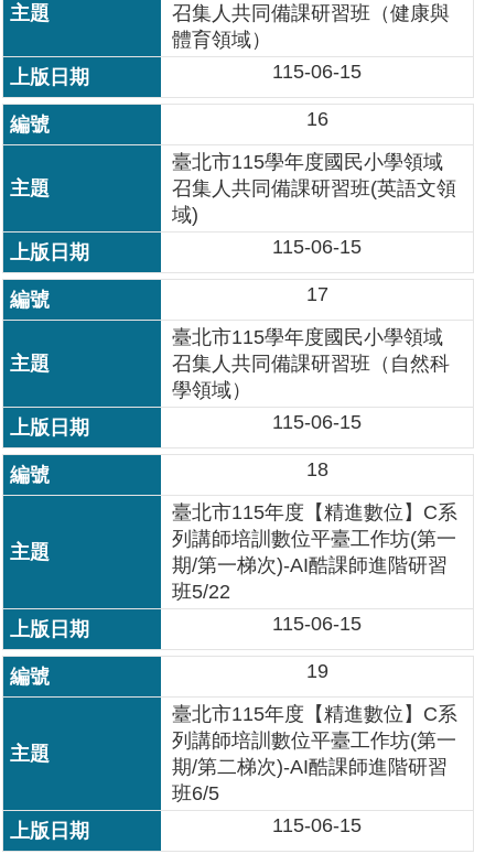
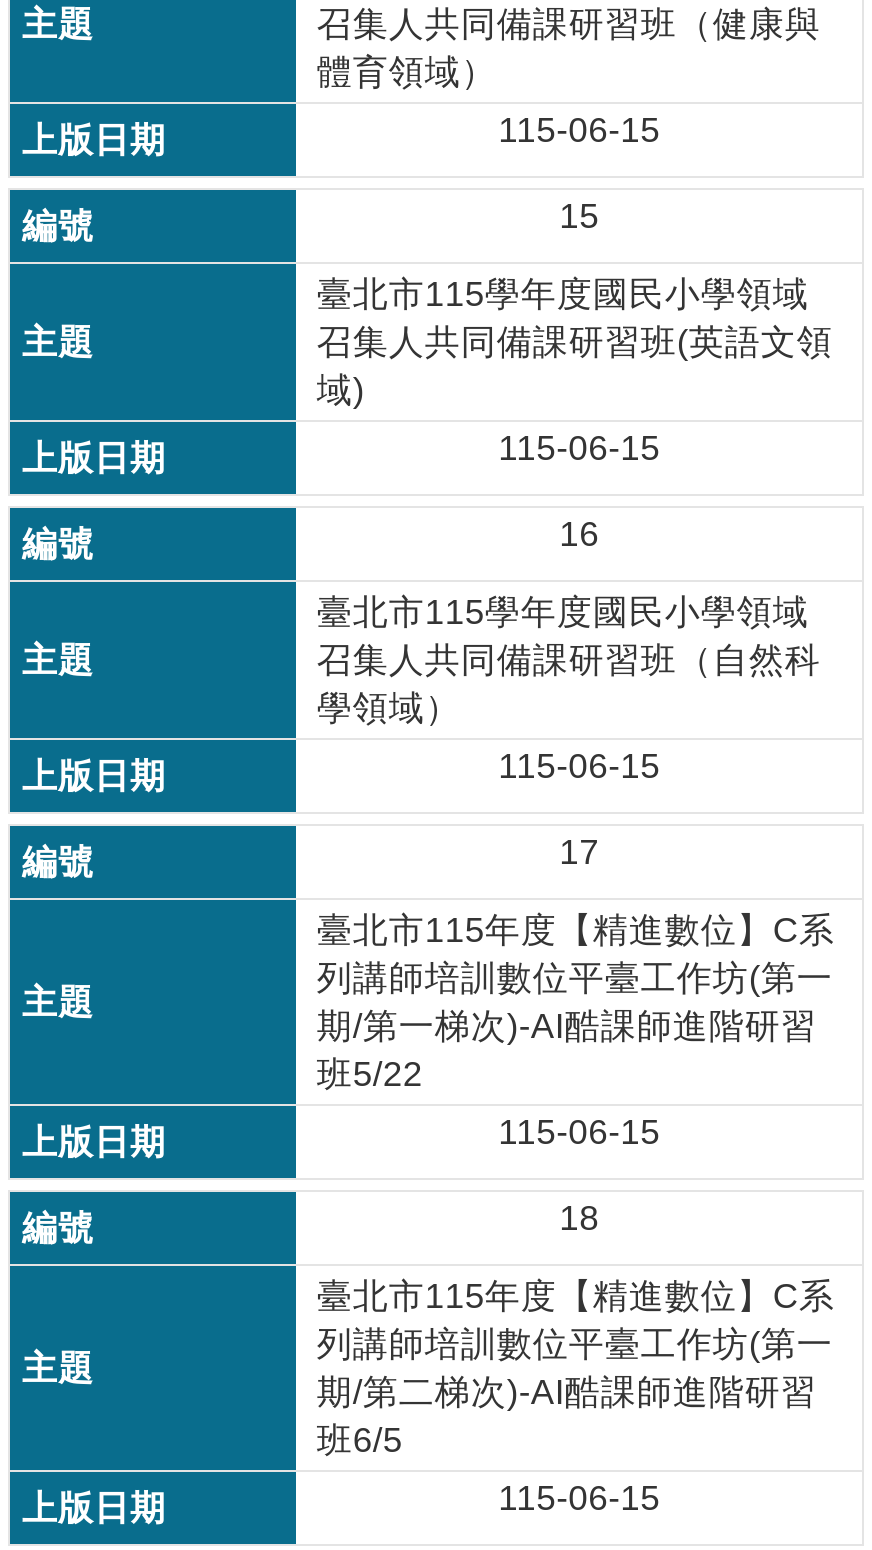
- 16
+ 15

- 17
+ 16

- 18
+ 17

- 19
+ 18
